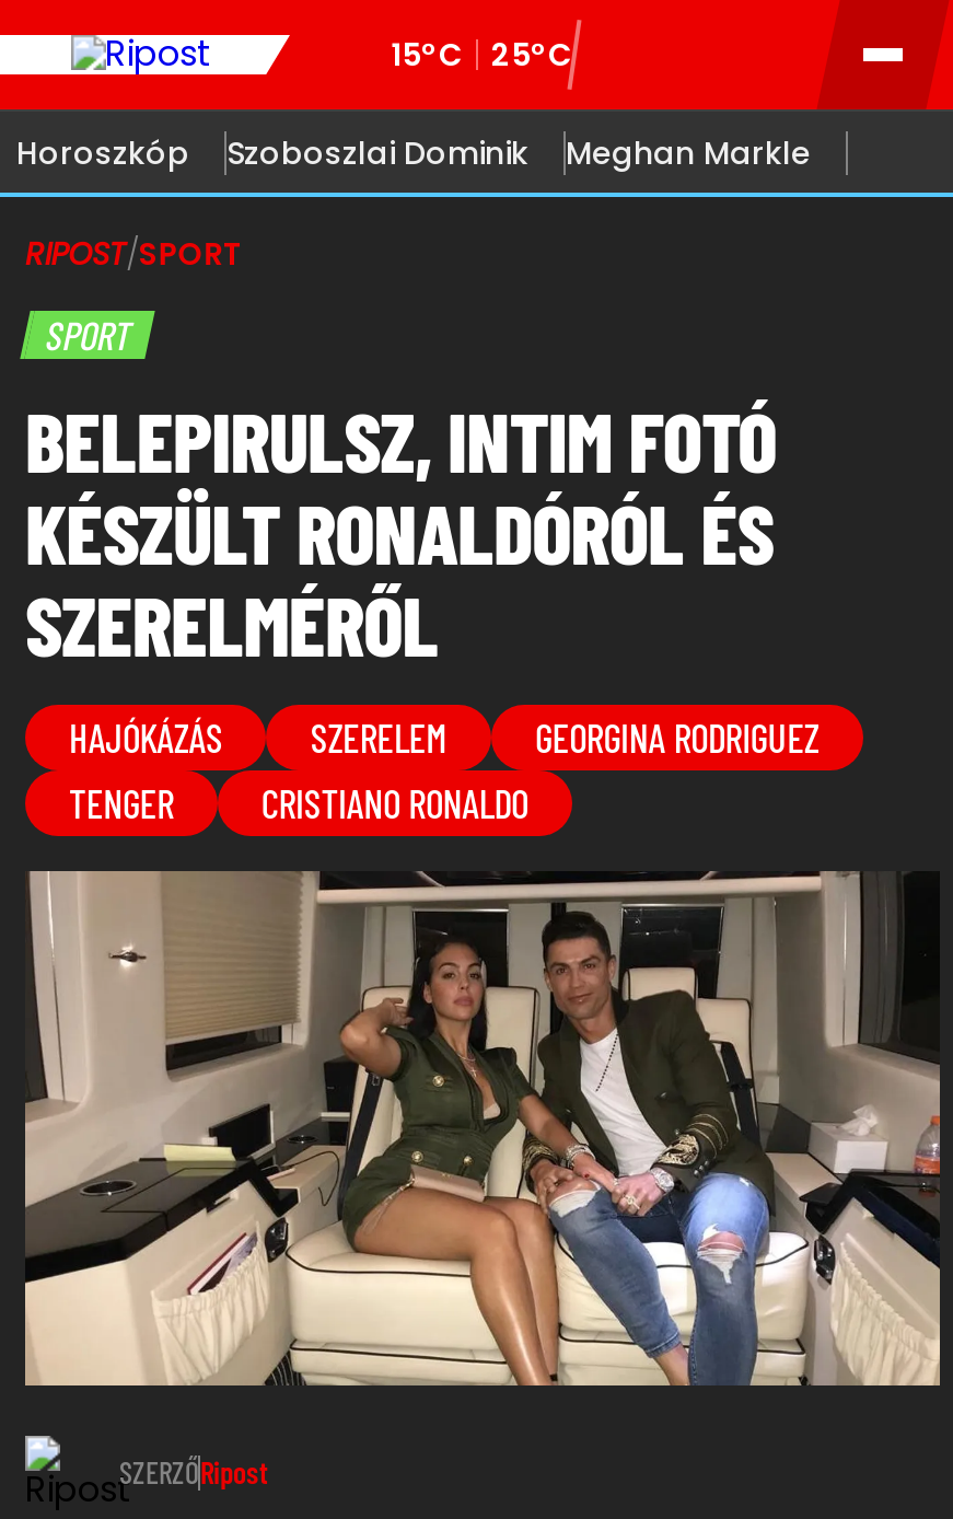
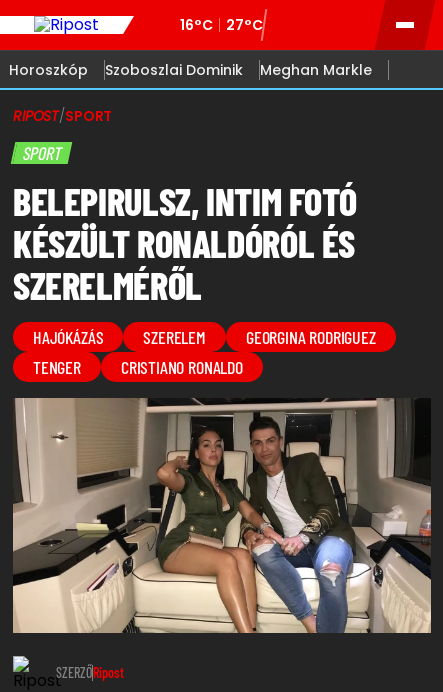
- 15°C
- 25°C
+ 16°C
+ 27°C
